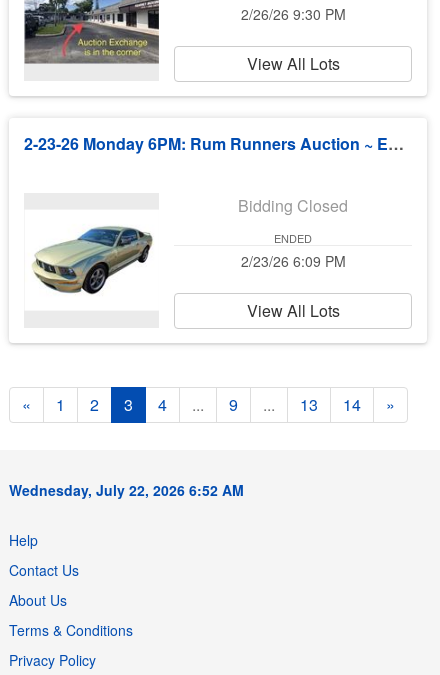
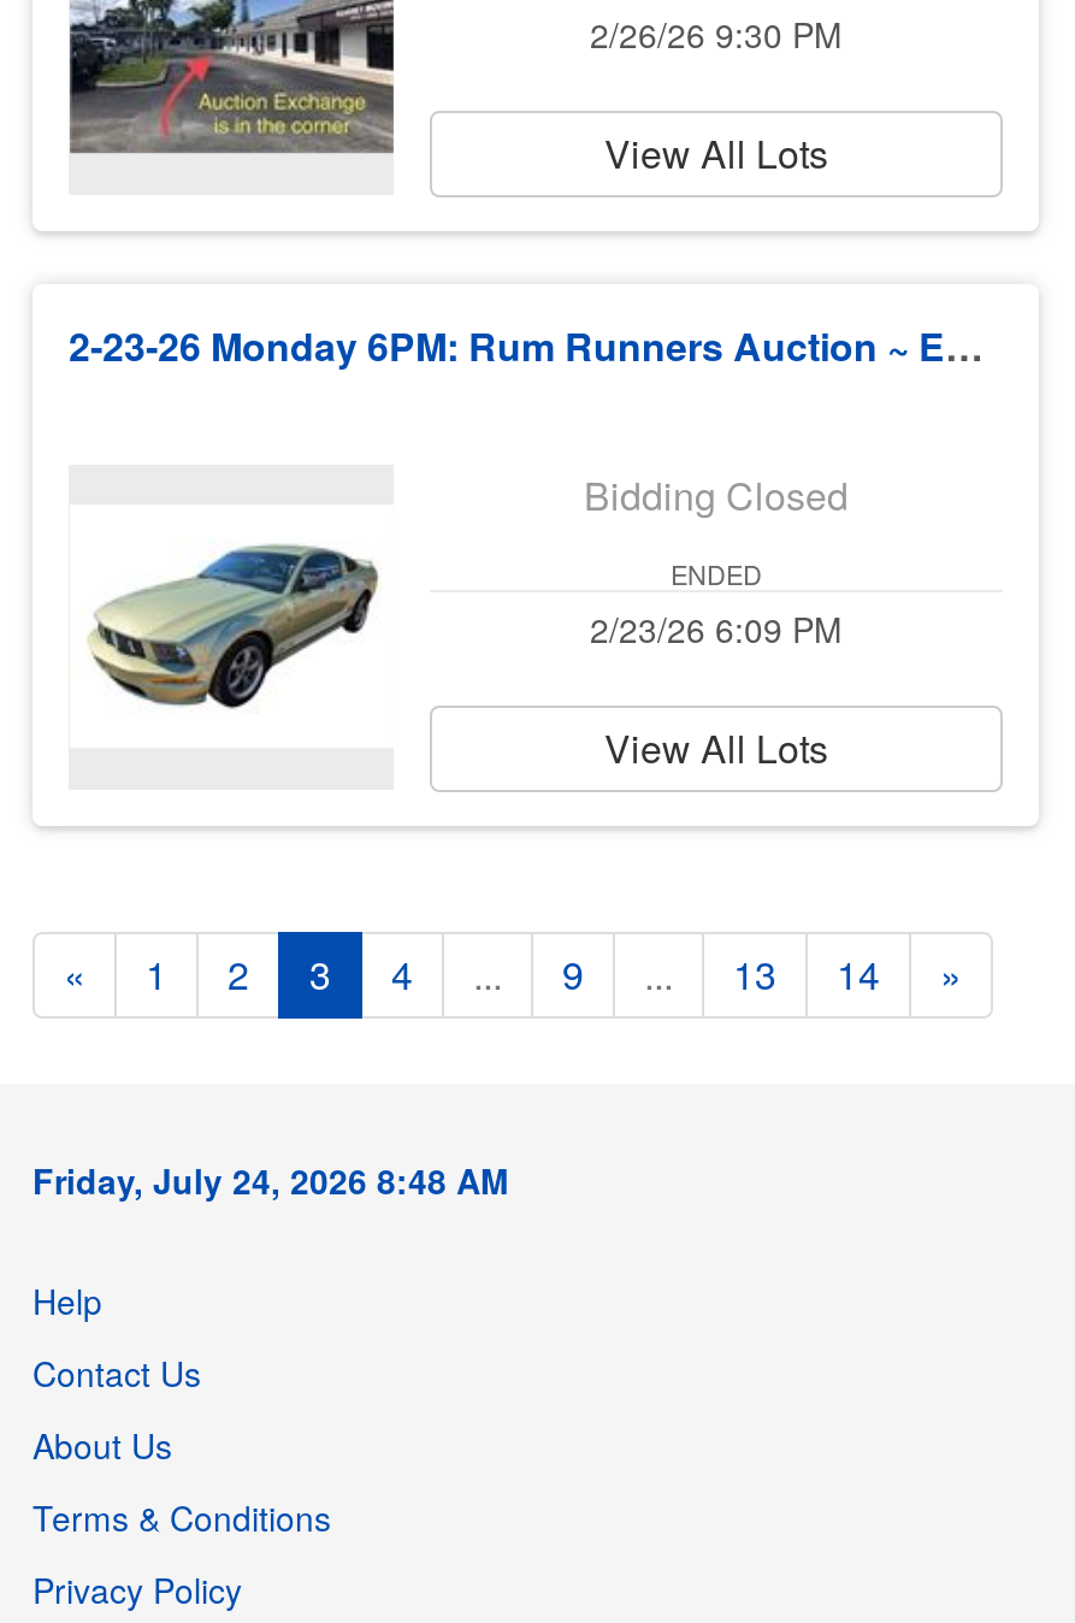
- Wednesday, July 22, 2026 6:52 AM
+ Friday, July 24, 2026 8:48 AM
